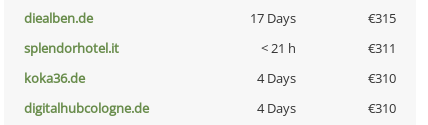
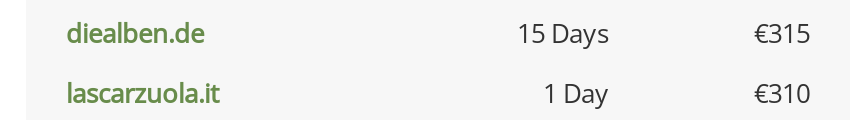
- 17 Days
+ 15 Days

- splendorhotel.it
- < 21 h
- €311
- koka36.de
- 4 Days
- €310
- digitalhubcologne.de
- 4 Days
+ lascarzuola.it
+ 1 Day
